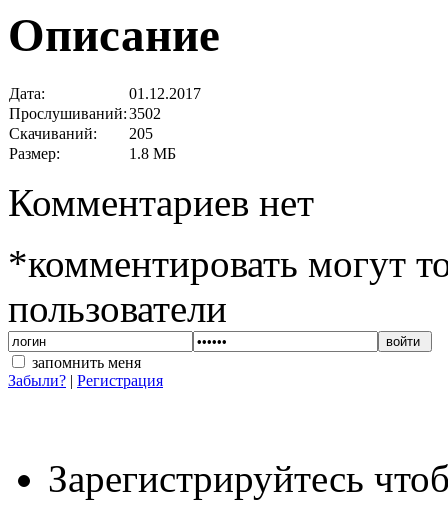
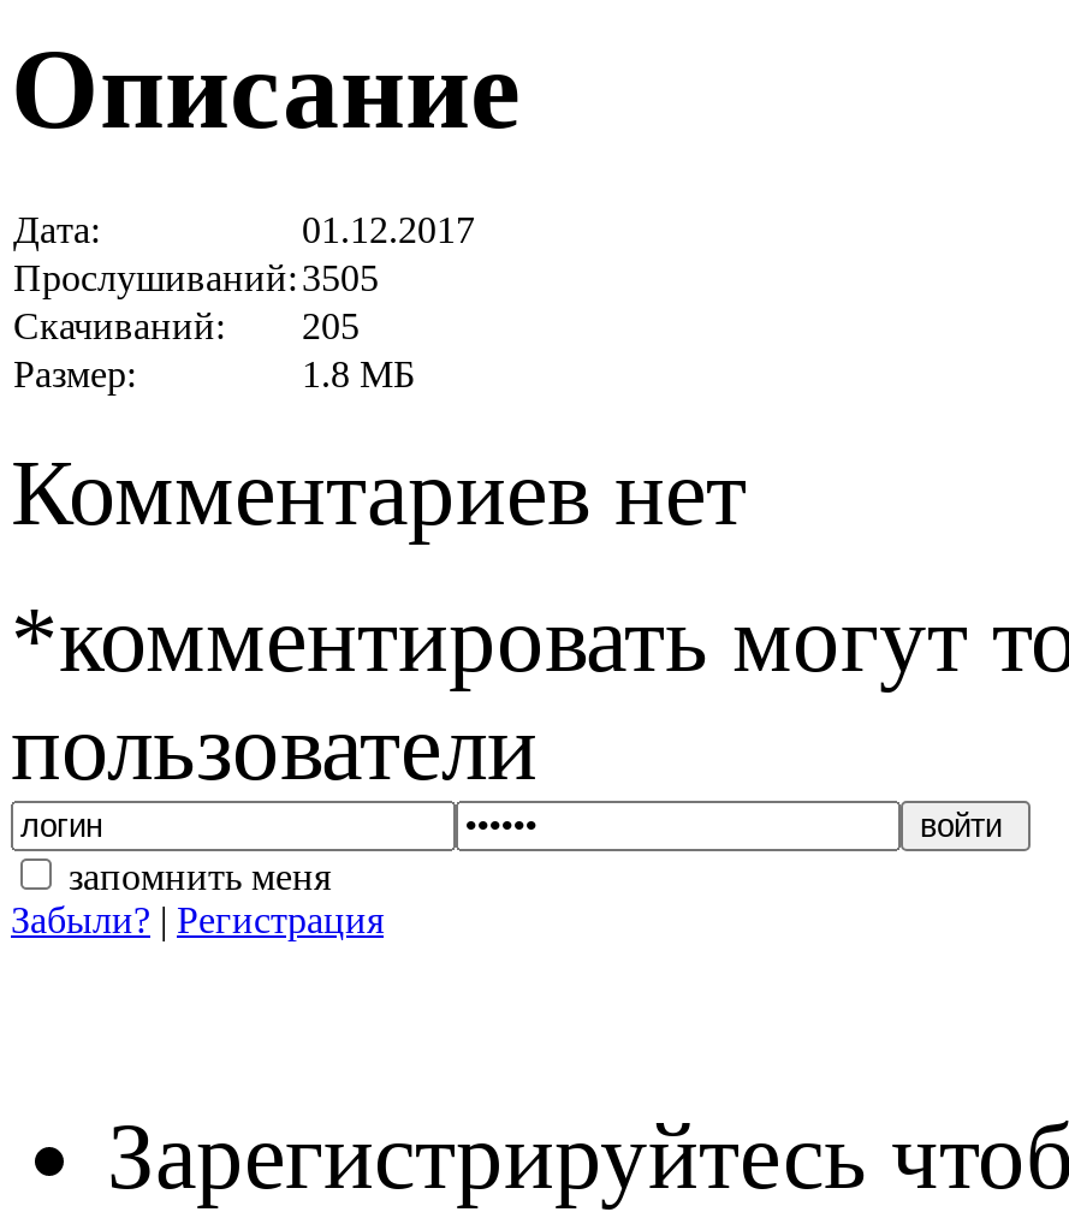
- Прослушиваний: 3502
+ Прослушиваний: 3505
